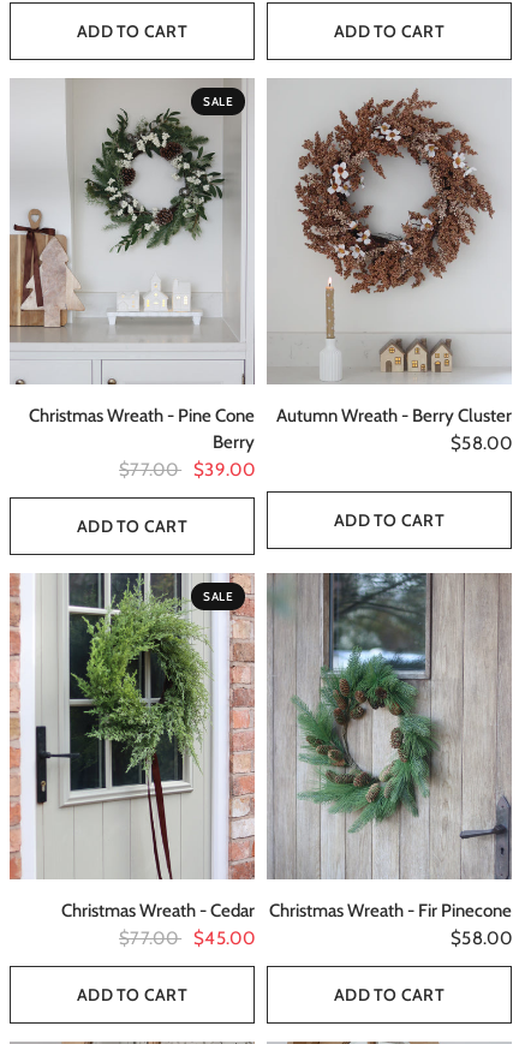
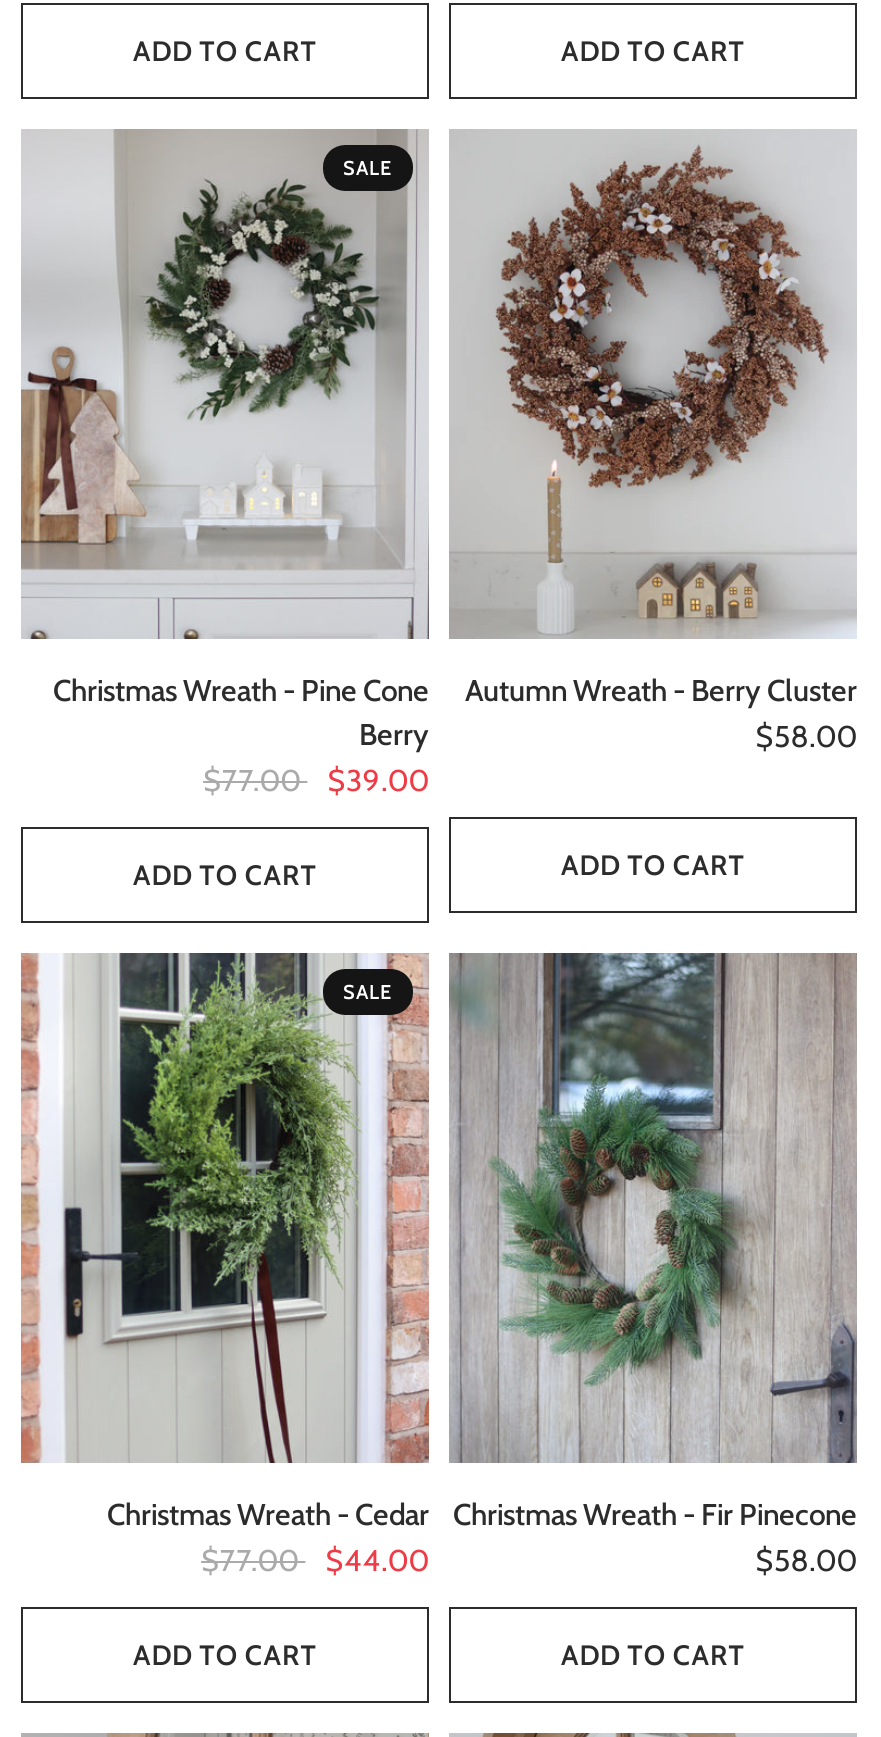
- $77.00 $45.00
+ $77.00 $44.00
